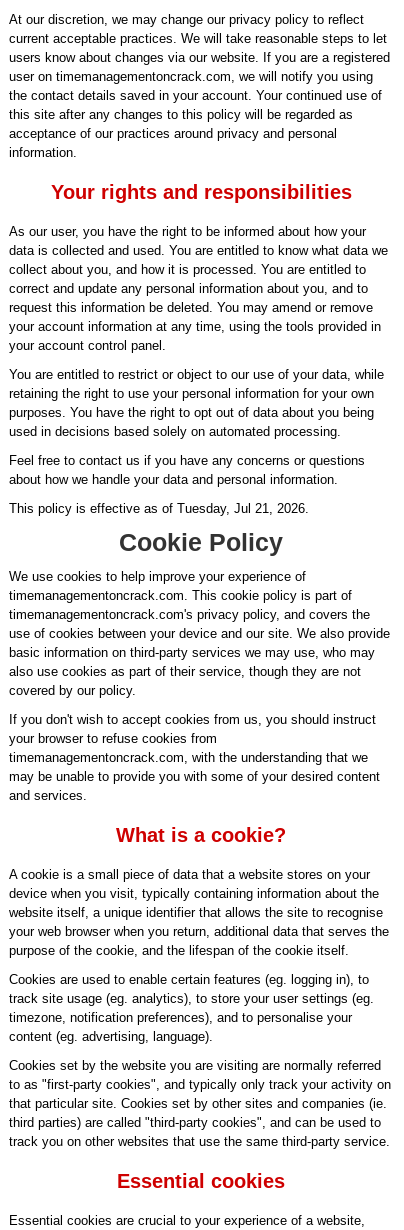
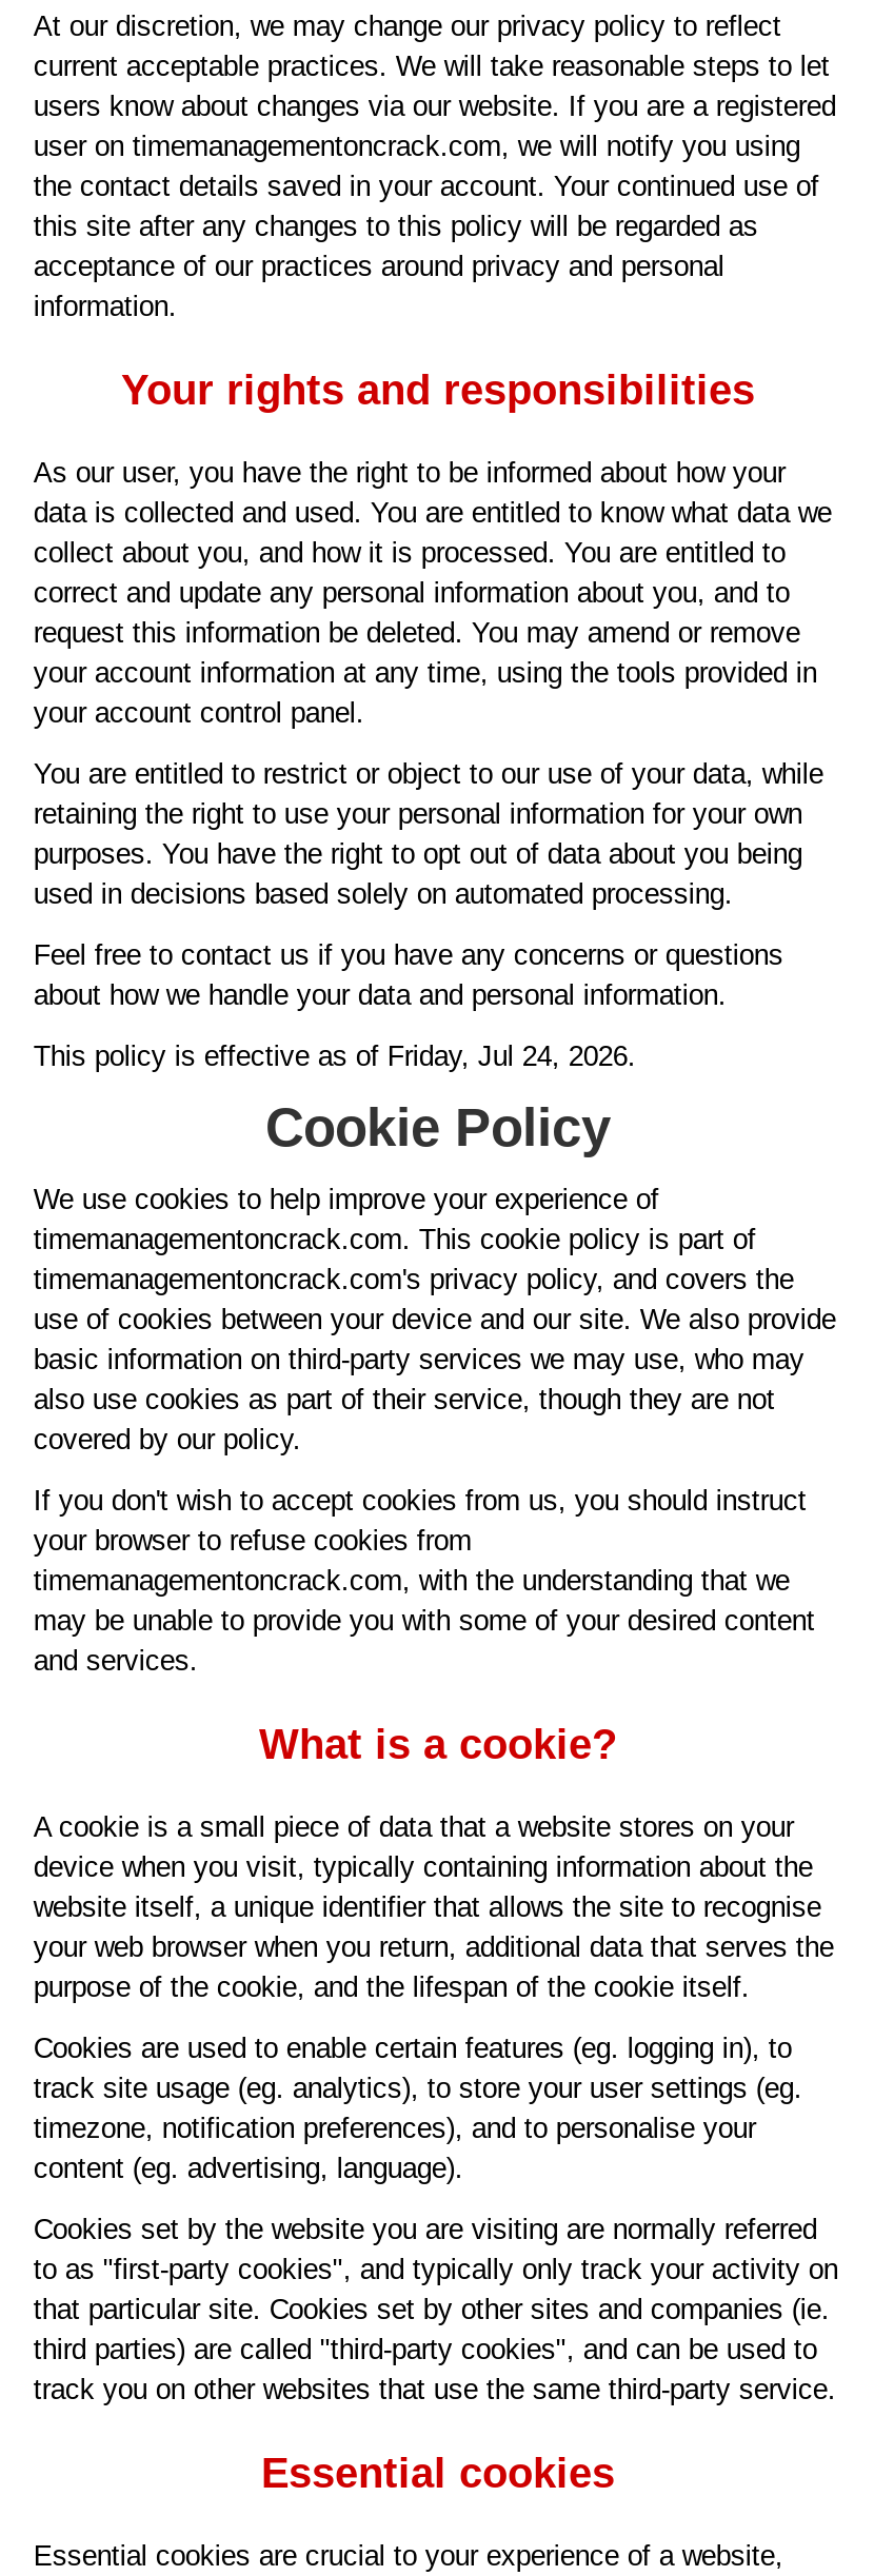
- This policy is effective as of Tuesday, Jul 21, 2026.
+ This policy is effective as of Friday, Jul 24, 2026.
